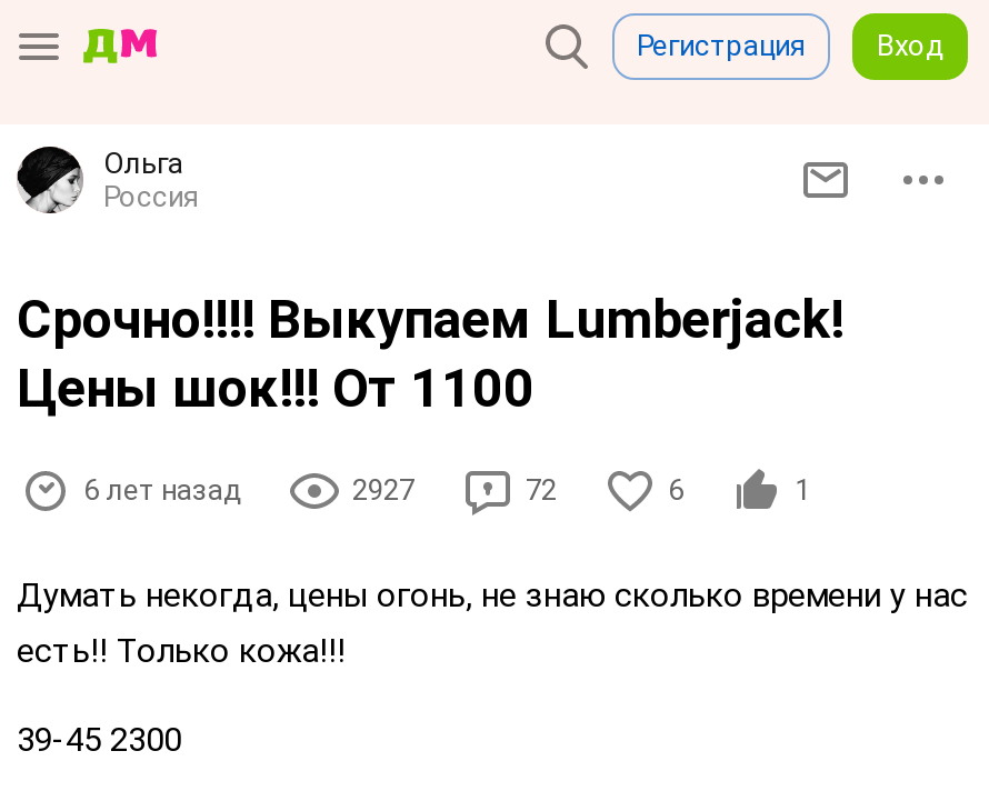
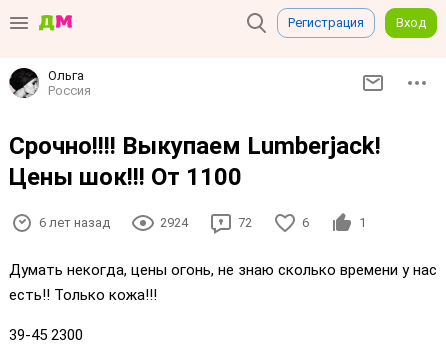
- 2927
+ 2924
